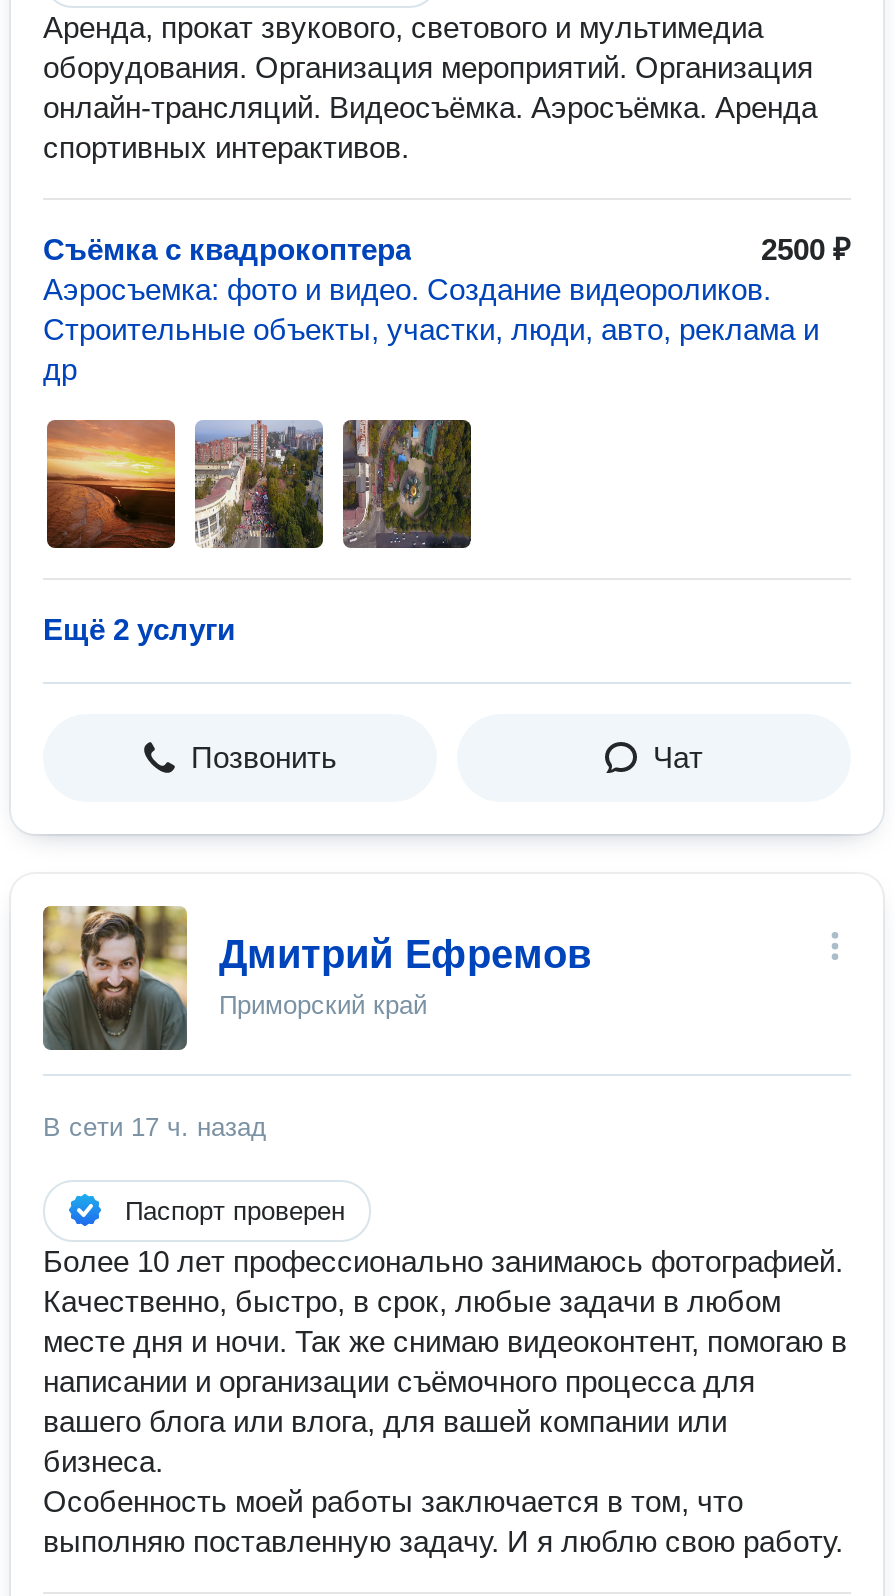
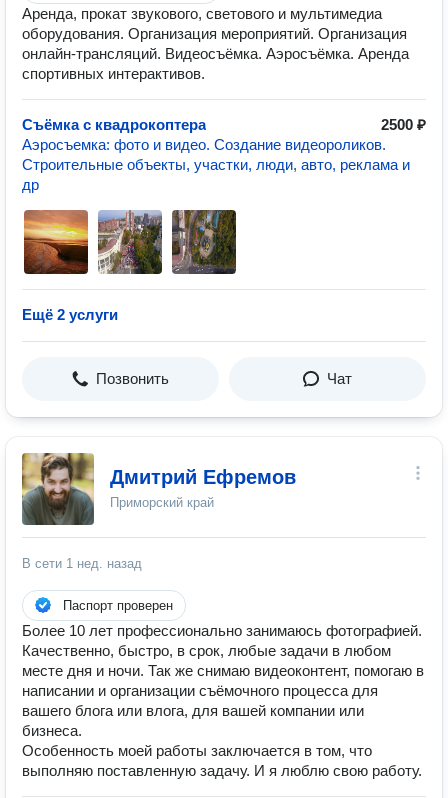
- В сети 17 ч. назад
+ В сети 1 нед. назад
